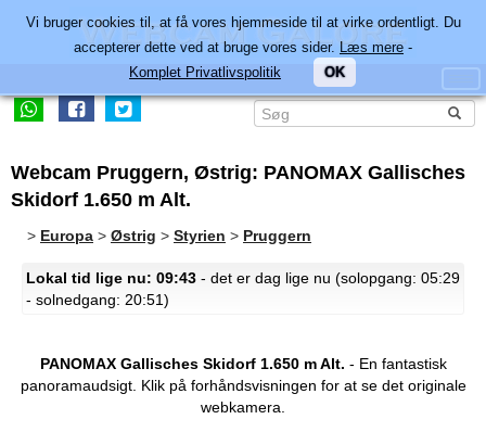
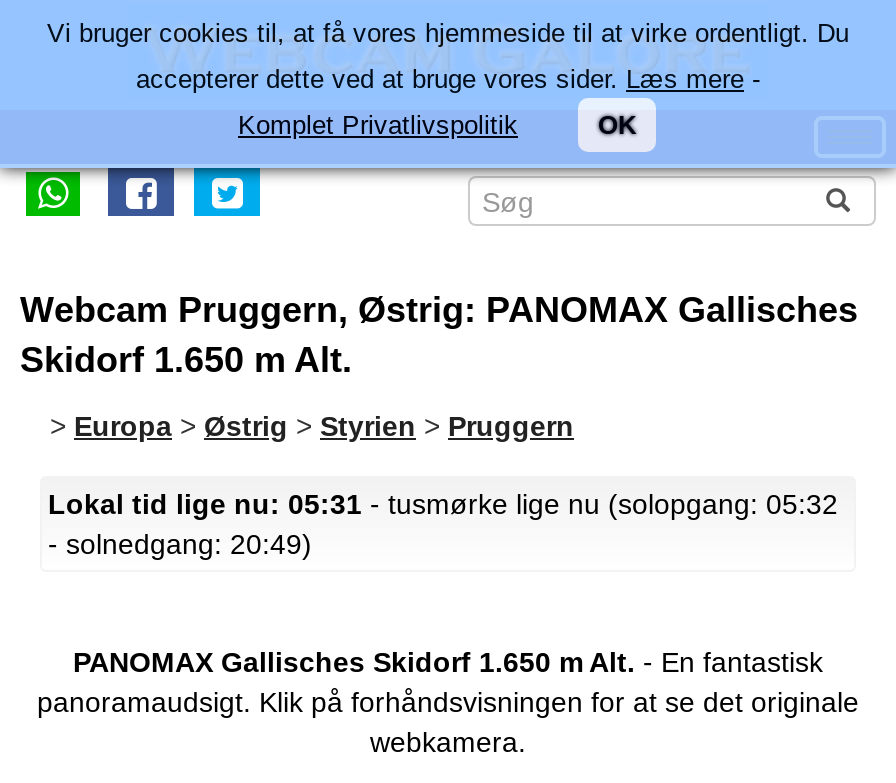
- Lokal tid lige nu: 09:43 - det er dag lige nu (solopgang: 05:29
- - solnedgang: 20:51)
+ Lokal tid lige nu: 05:31 - tusmørke lige nu (solopgang: 05:32
+ - solnedgang: 20:49)
